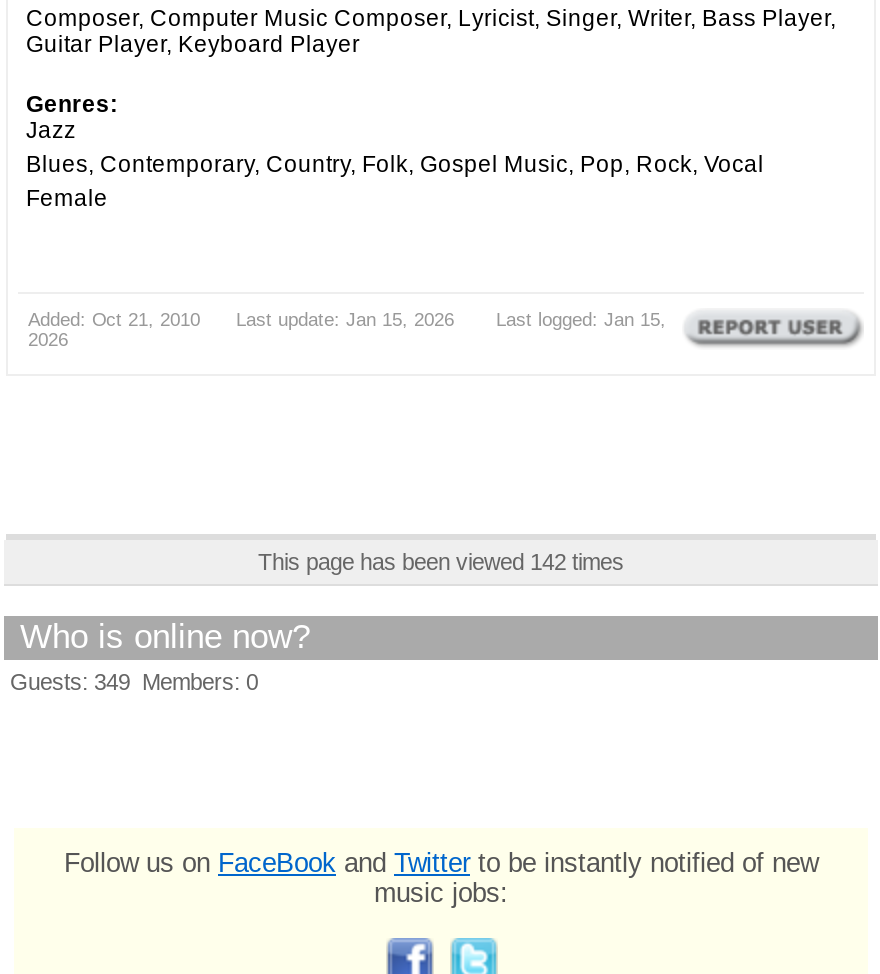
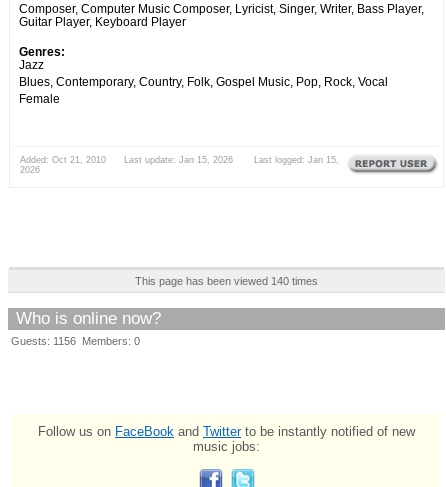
- This page has been viewed 142 times
+ This page has been viewed 140 times

- Guests: 349 Members: 0
+ Guests: 1156 Members: 0
